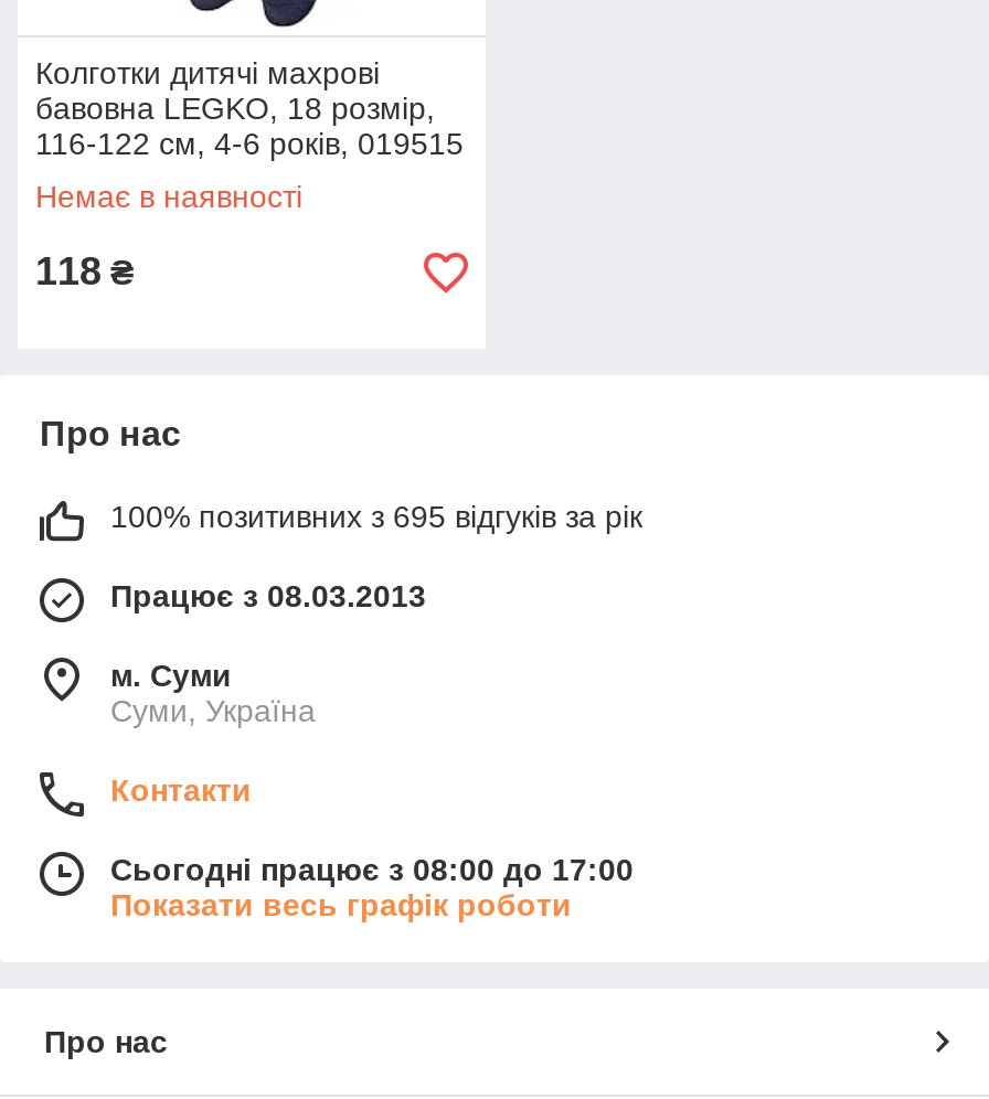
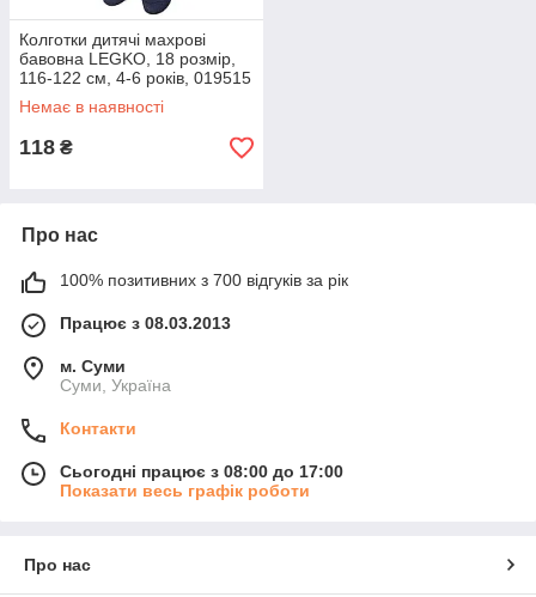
- 100% позитивних з 695 відгуків за рік
+ 100% позитивних з 700 відгуків за рік
